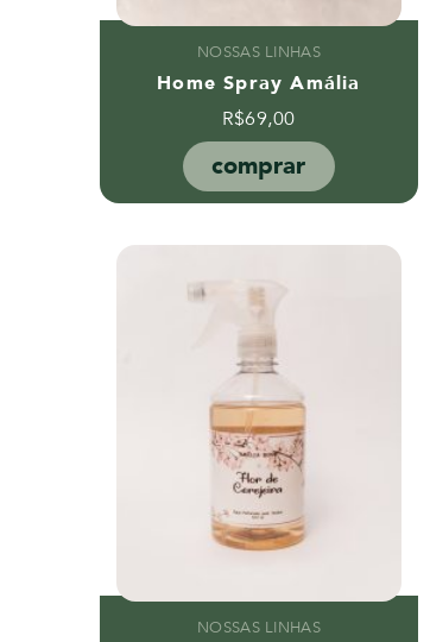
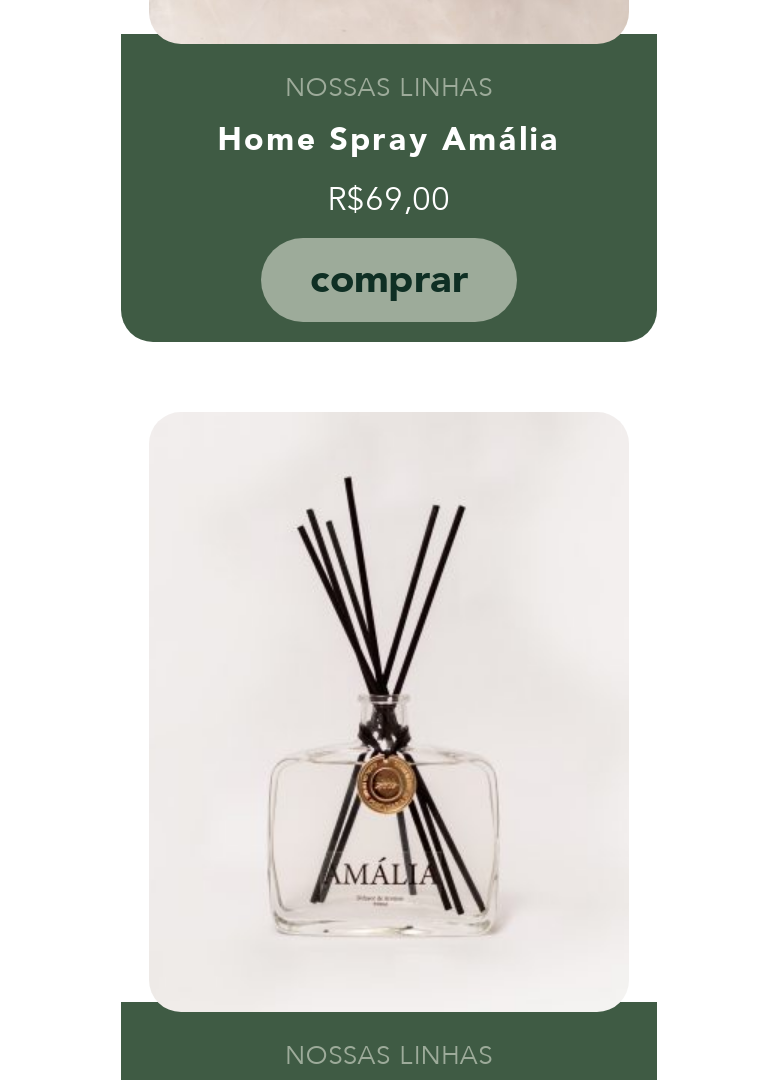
- [image]
+ [image]
